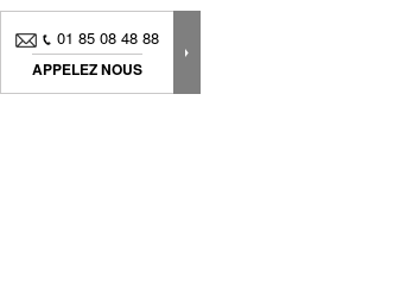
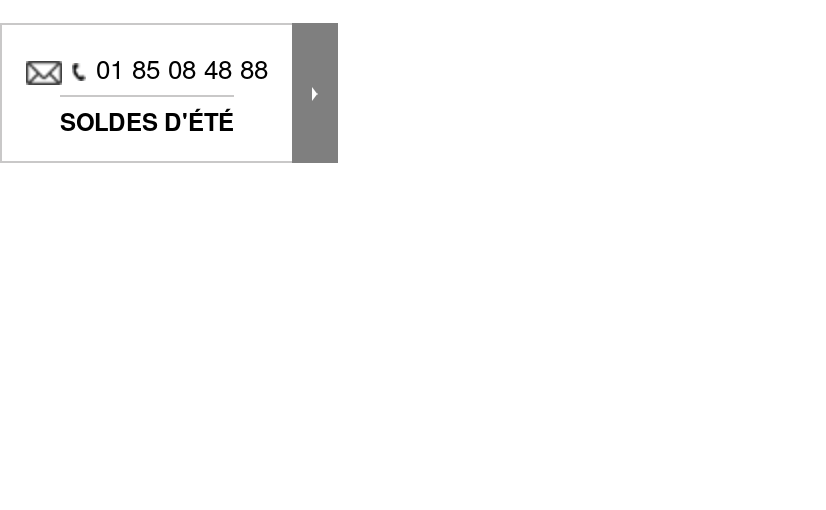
- APPELEZ NOUS
+ SOLDES D'ÉTÉ
